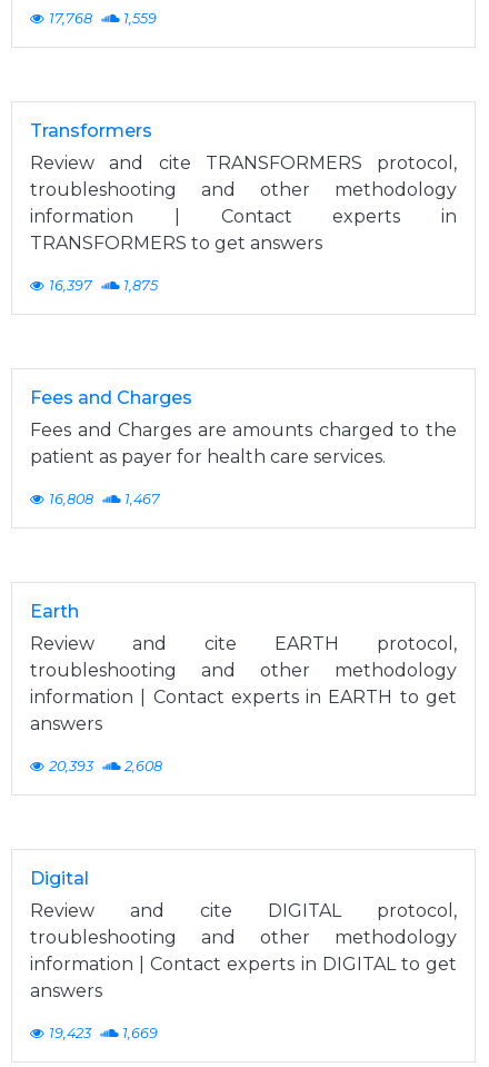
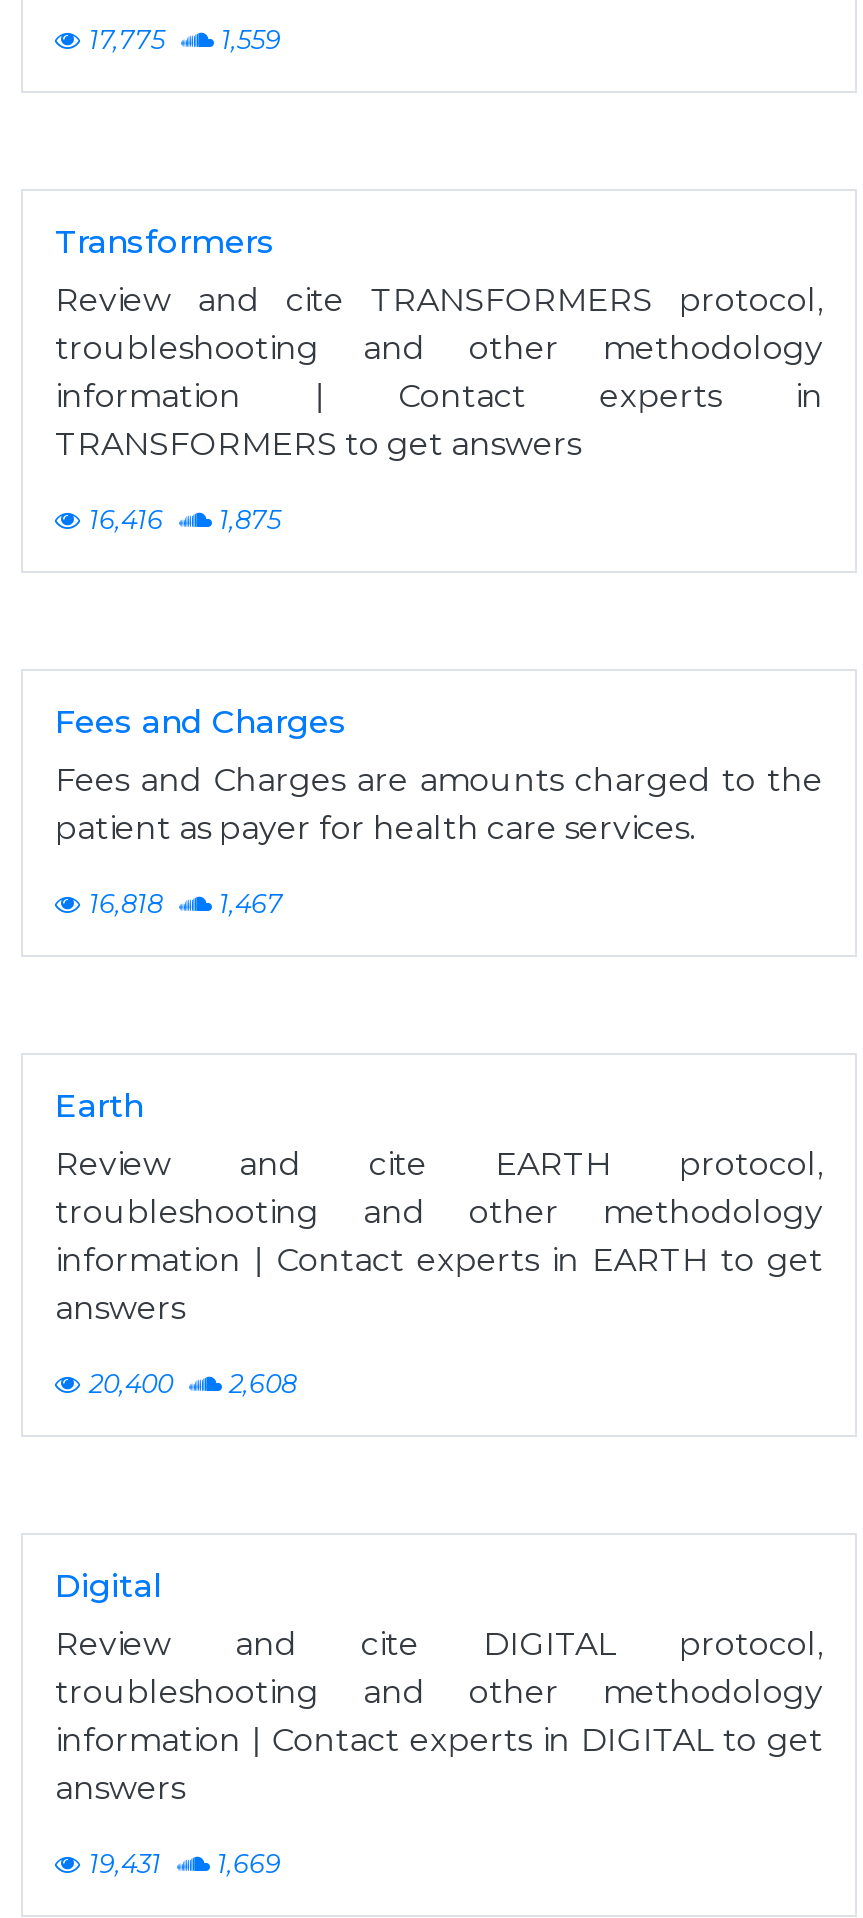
- 17,768 1,559
+ 17,775 1,559

- 16,397 1,875
+ 16,416 1,875

- 16,808 1,467
+ 16,818 1,467

- 20,393 2,608
+ 20,400 2,608

- 19,423 1,669
+ 19,431 1,669
